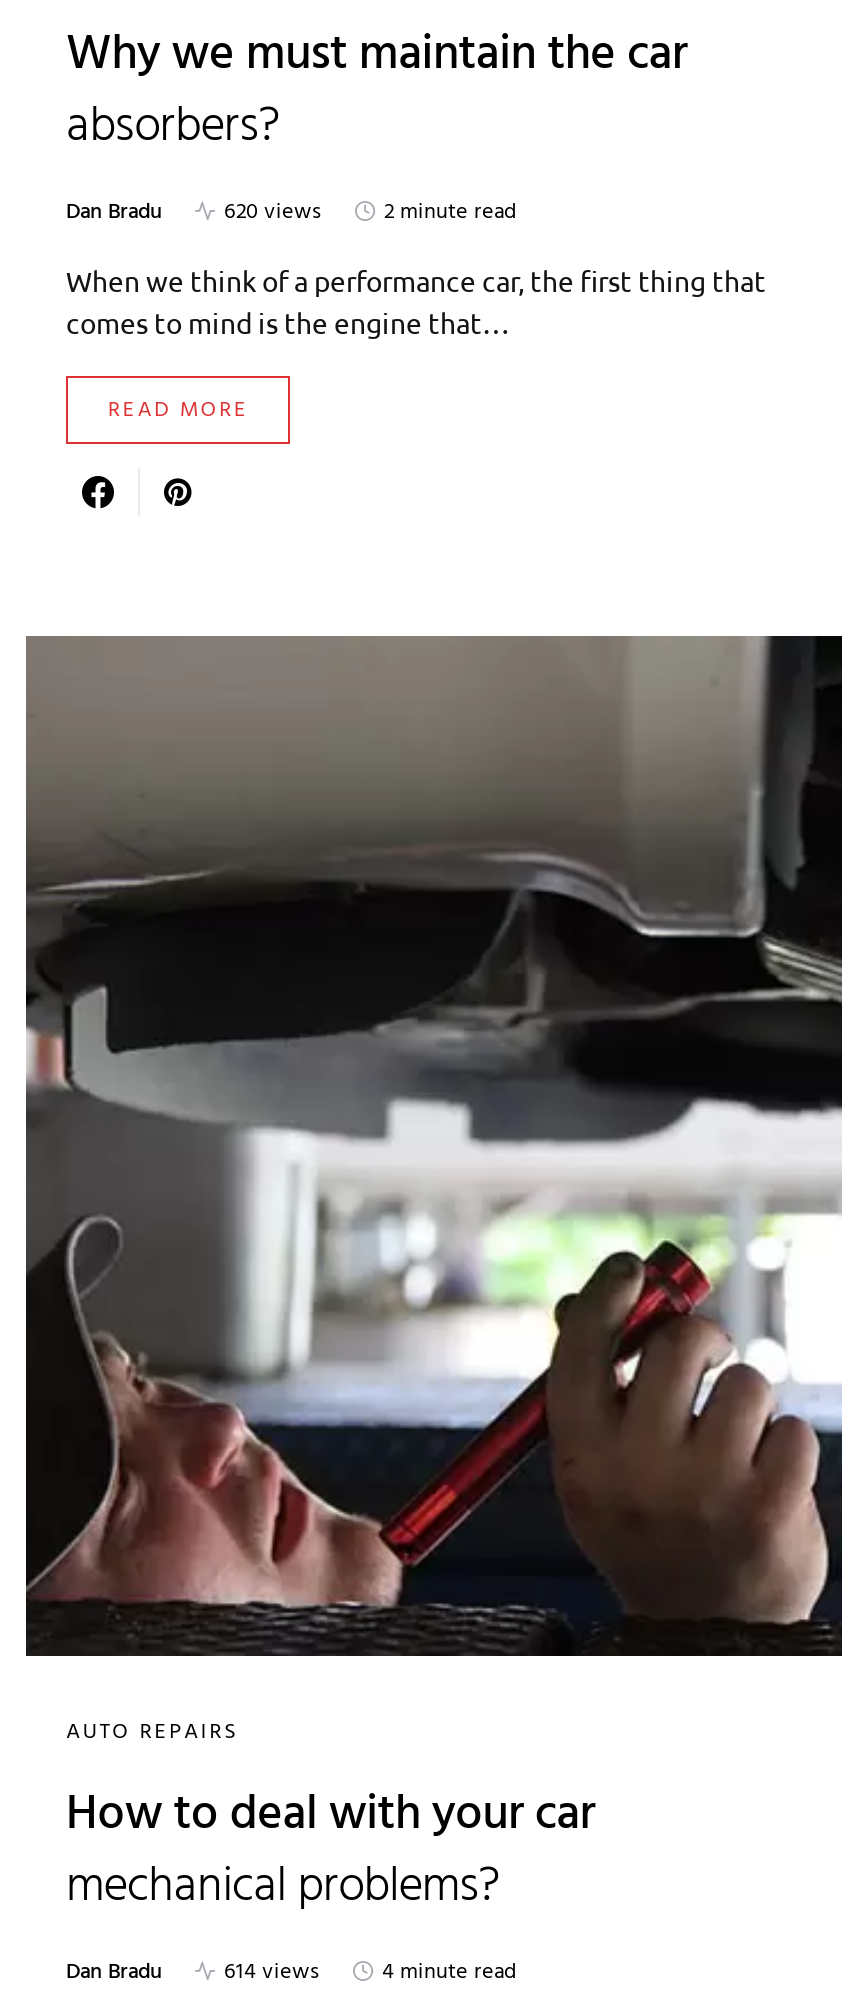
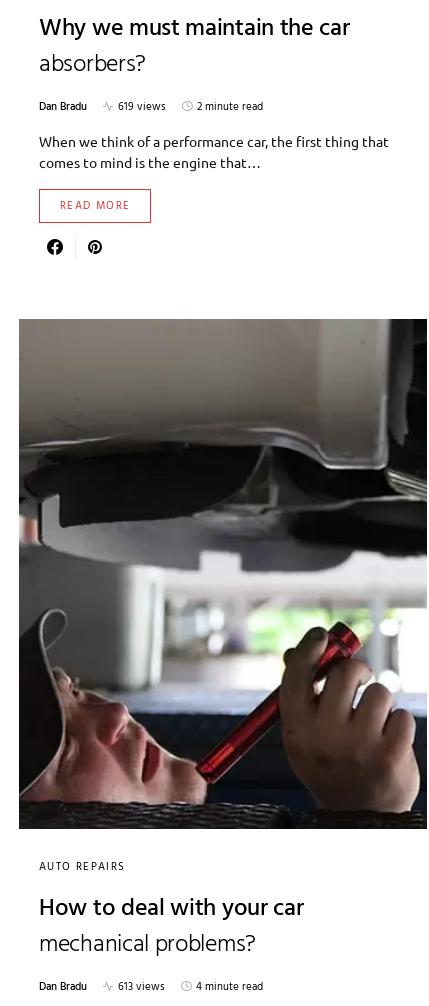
- Dan Bradu 620 views 2 minute read
+ Dan Bradu 619 views 2 minute read

- Dan Bradu 614 views 4 minute read
+ Dan Bradu 613 views 4 minute read
